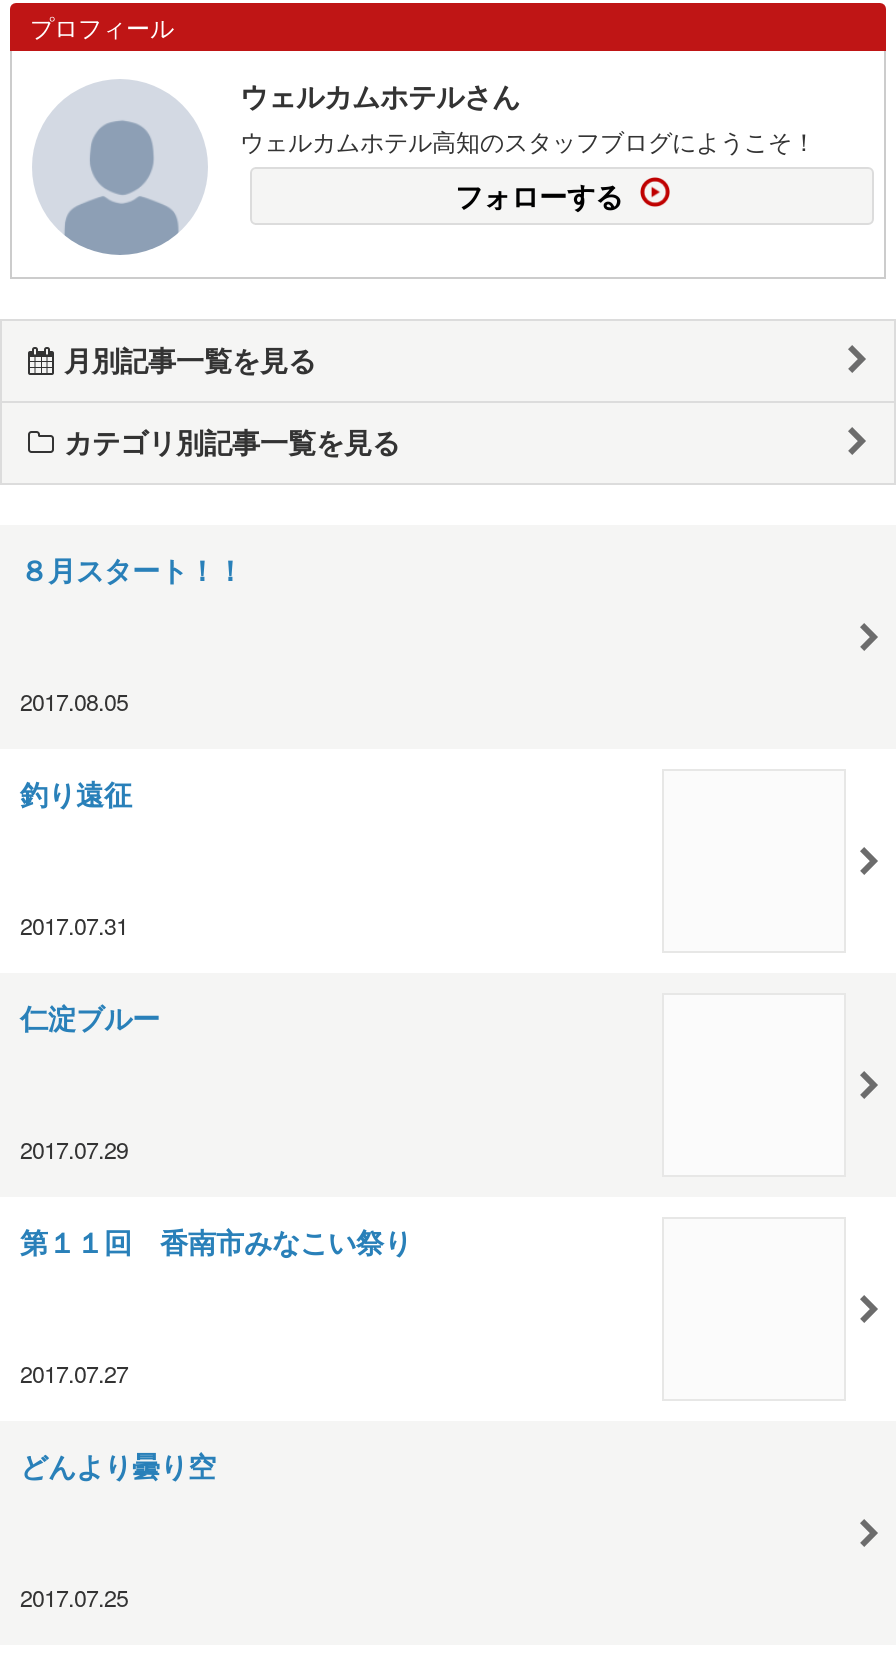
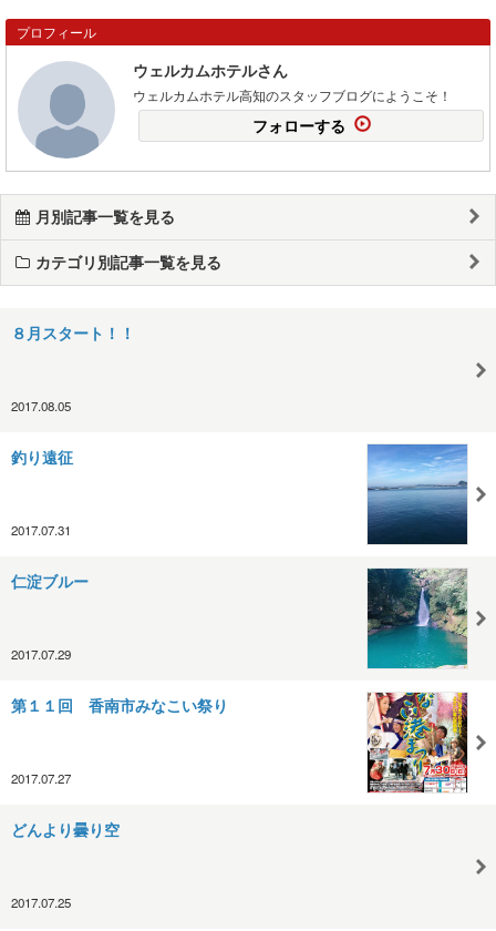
+ [image]

+ [image]

+ [image]
